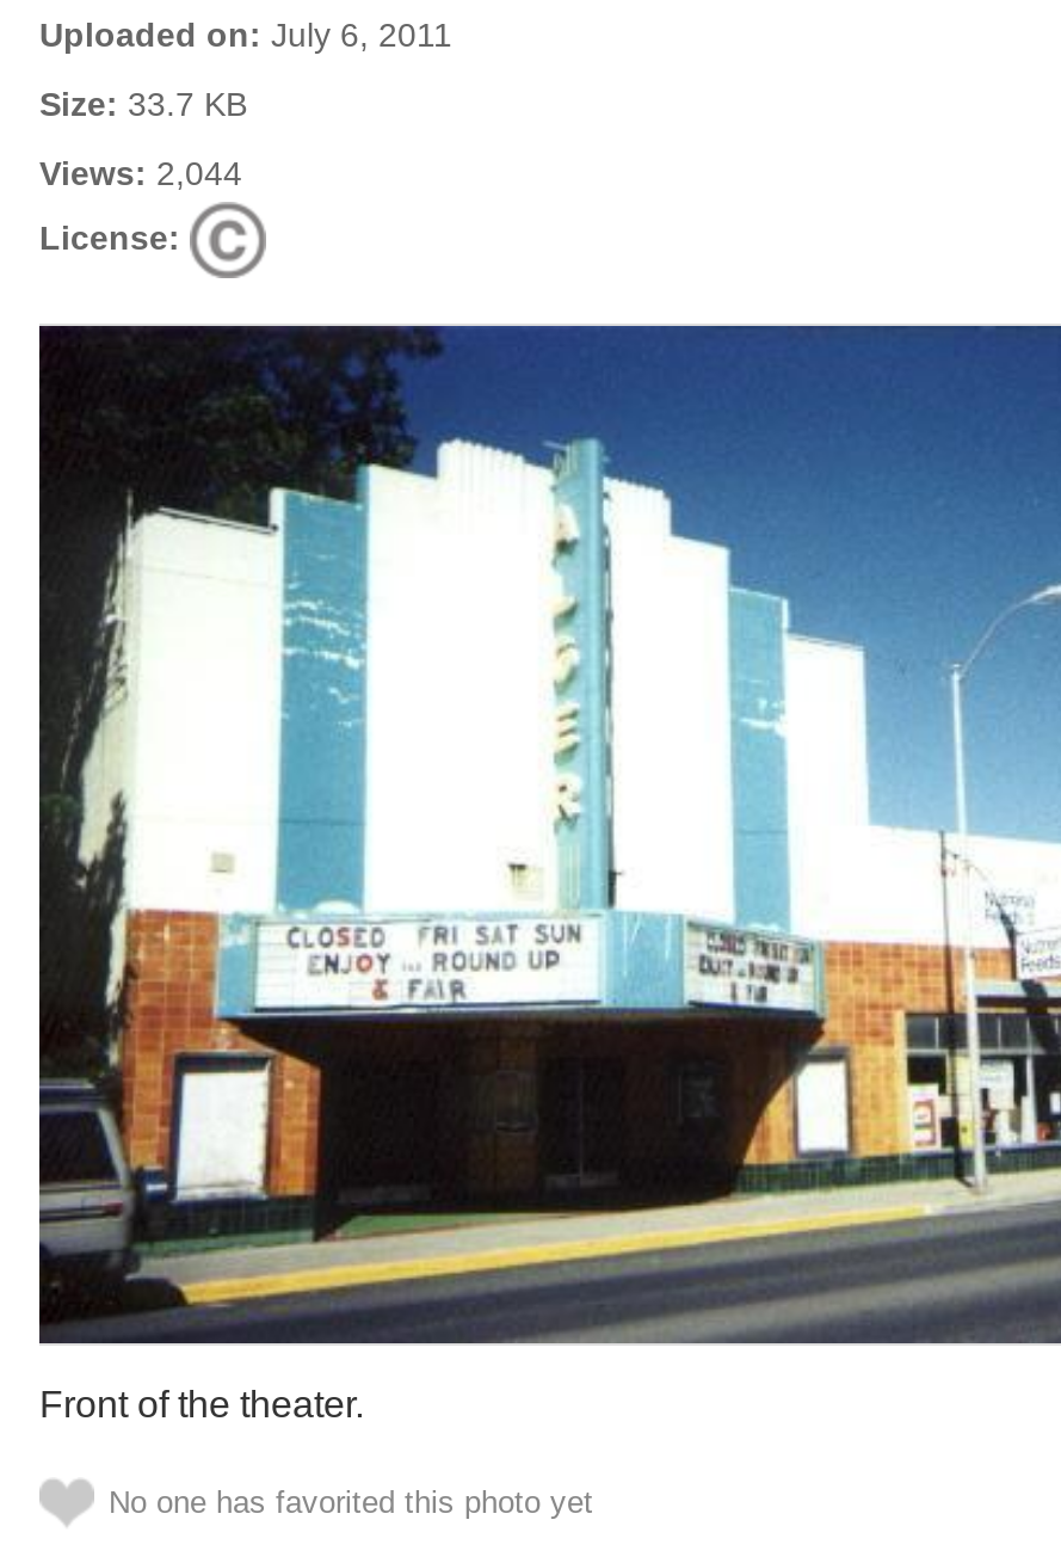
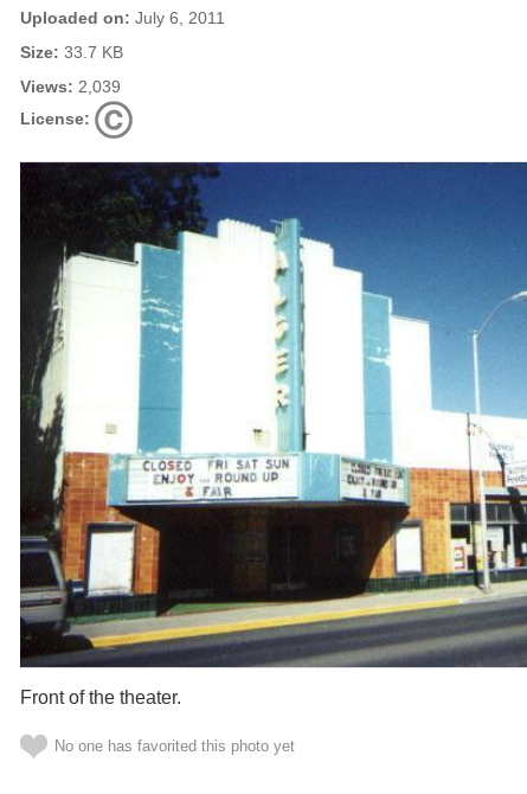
- Views: 2,044
+ Views: 2,039
